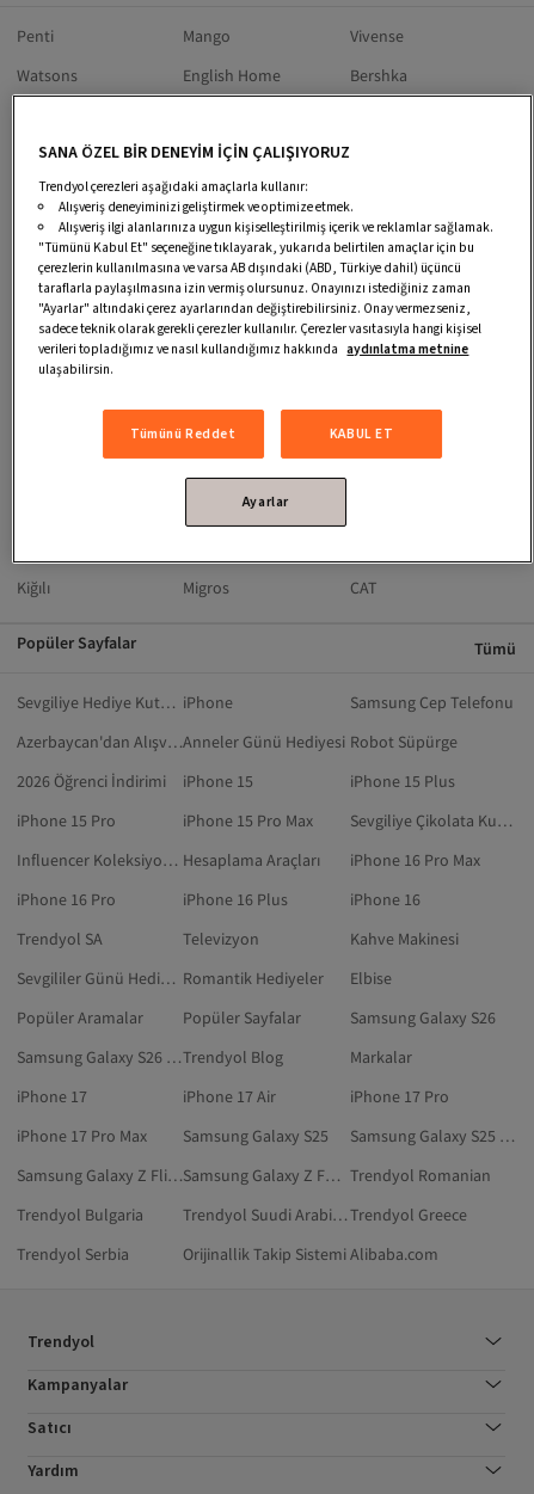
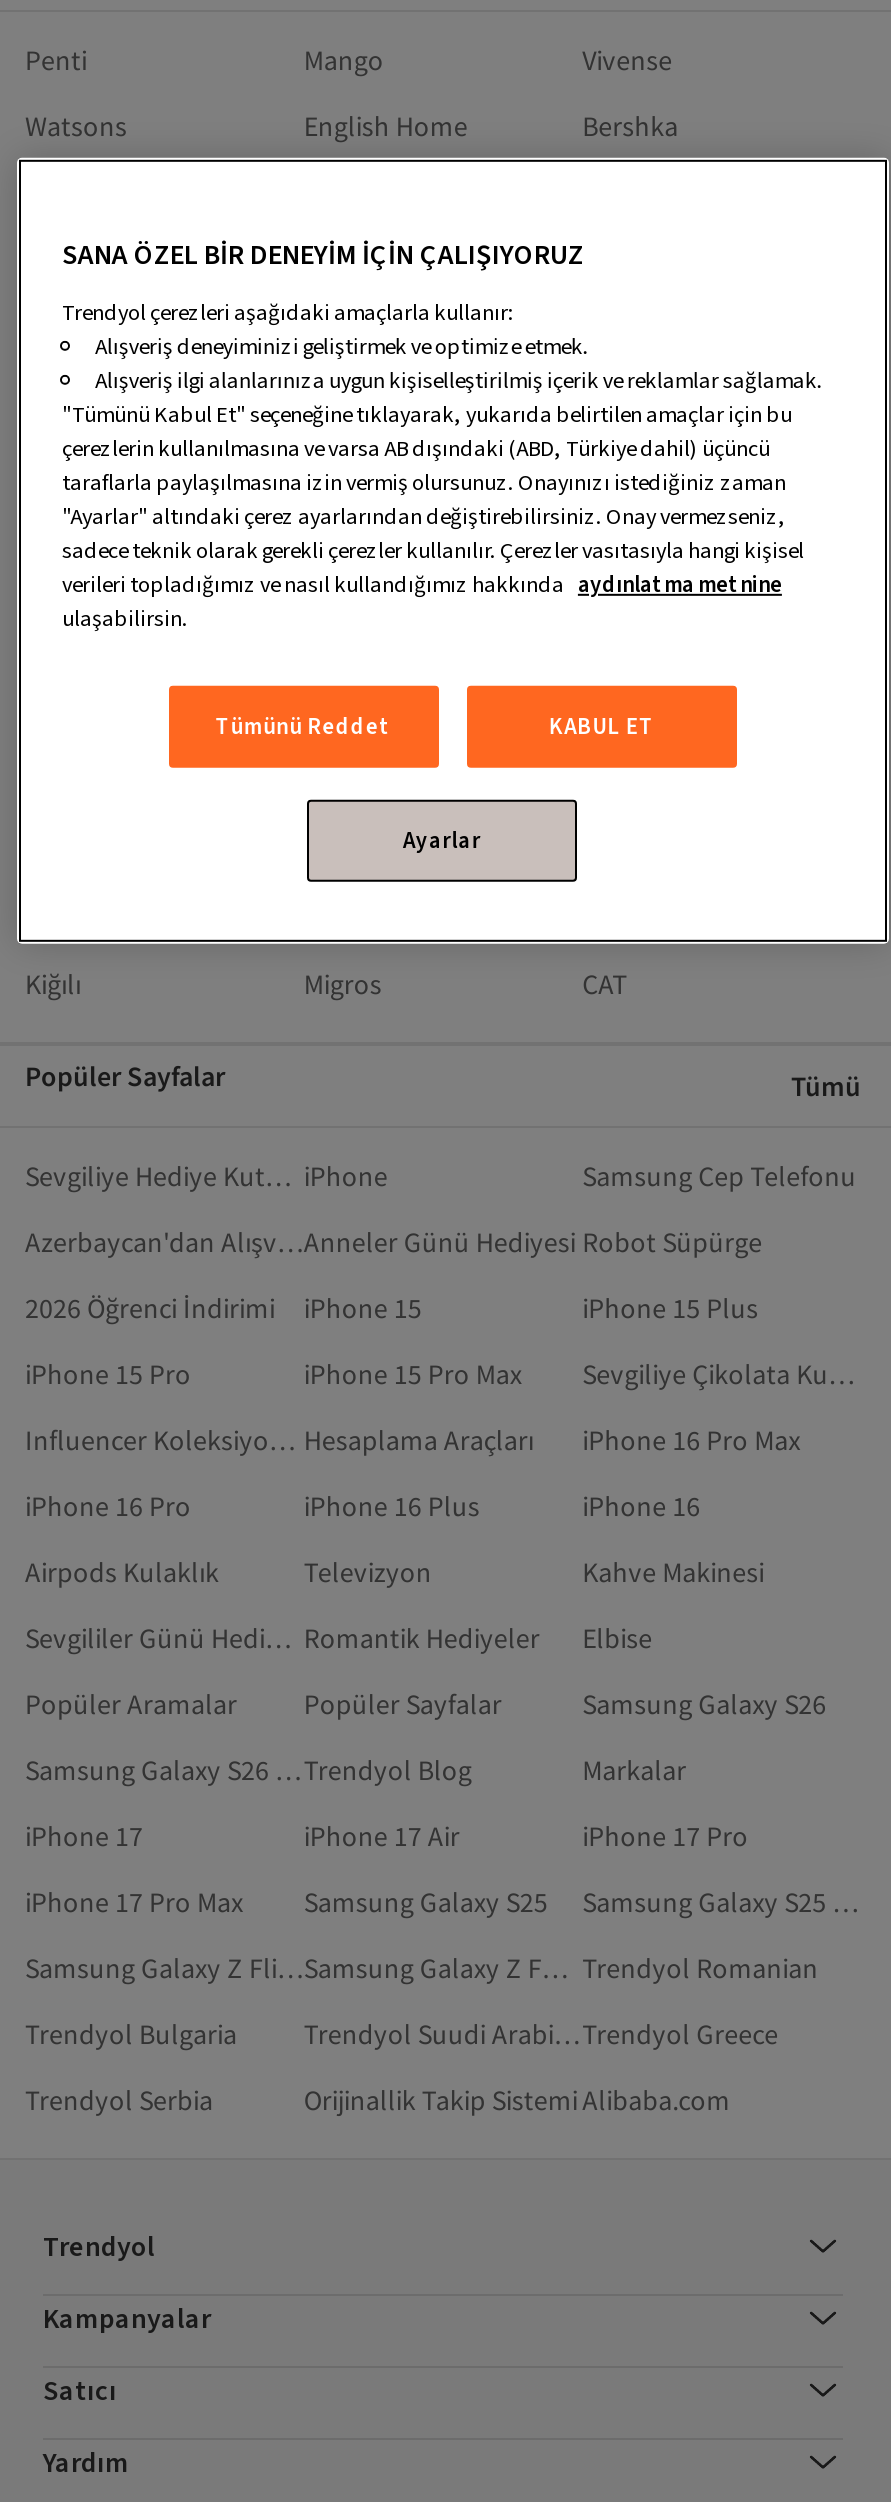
- Trendyol SA
+ Airpods Kulaklık
